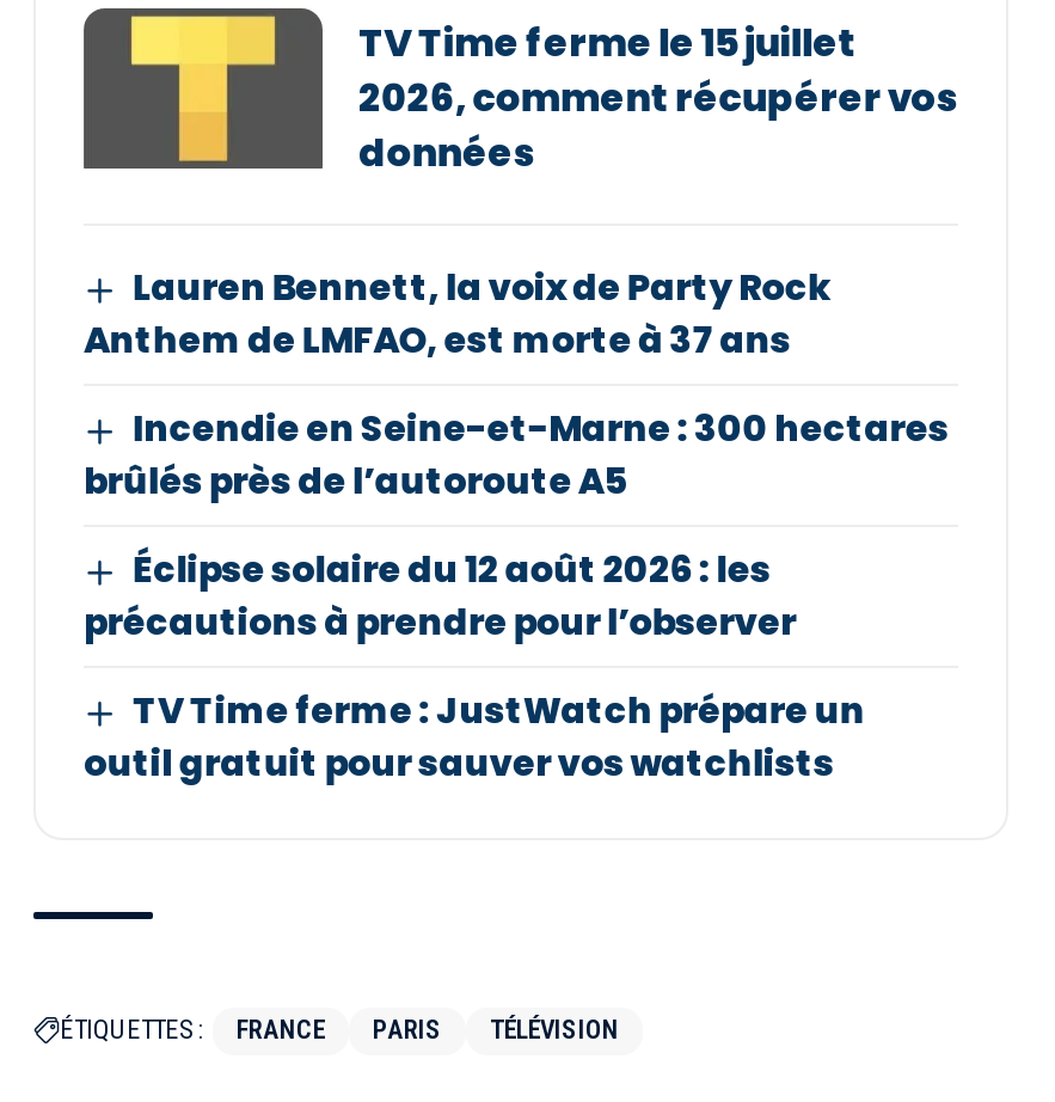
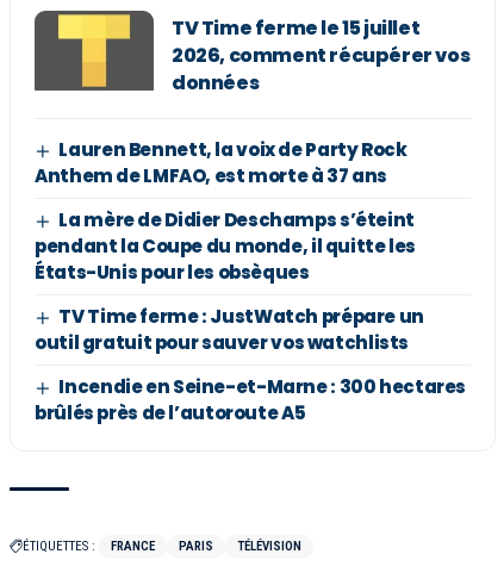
moved down: Incendie en Seine-et-Marne : 300 hectares | brûlés près de l’autoroute A5

- Éclipse solaire du 12 août 2026 : les
- précautions à prendre pour l’observer
+ La mère de Didier Deschamps s’éteint
+ pendant la Coupe du monde, il quitte les
+ États-Unis pour les obsèques

moved up: TV Time ferme : JustWatch prépare un | outil gratuit pour sauver vos watchlists
